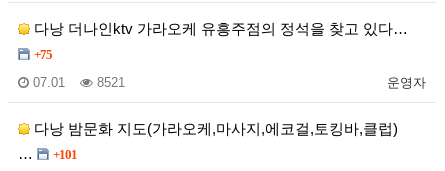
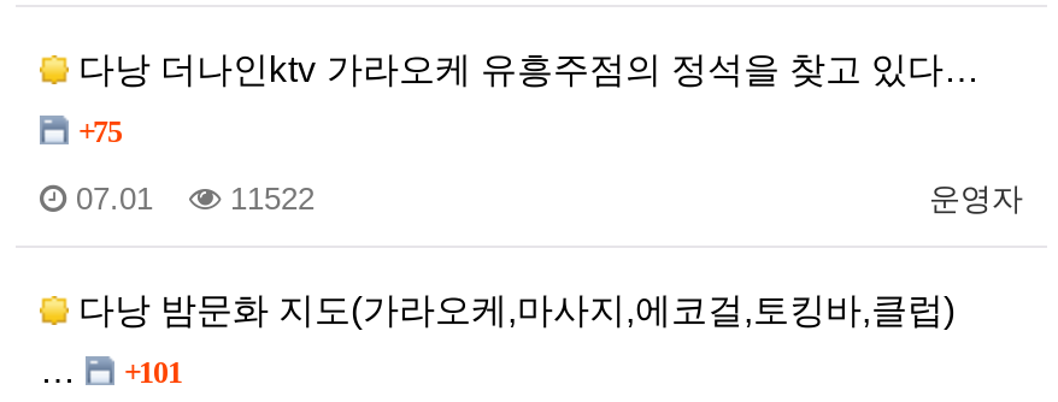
- 8521
+ 11522
